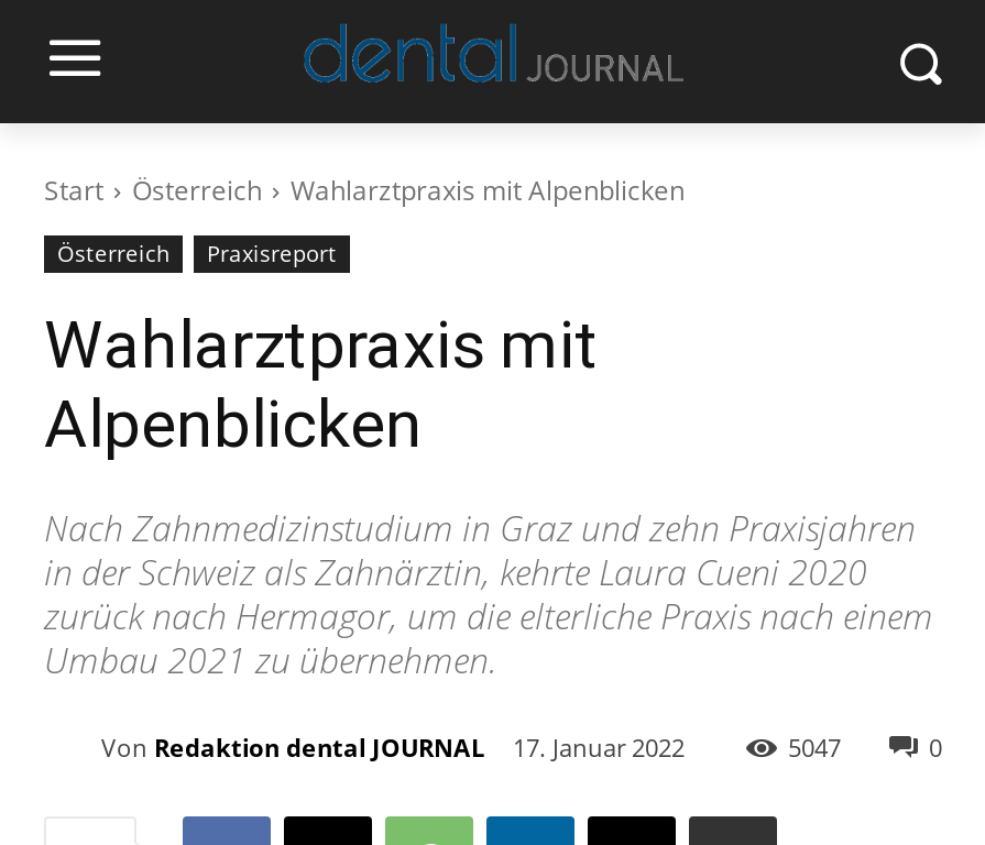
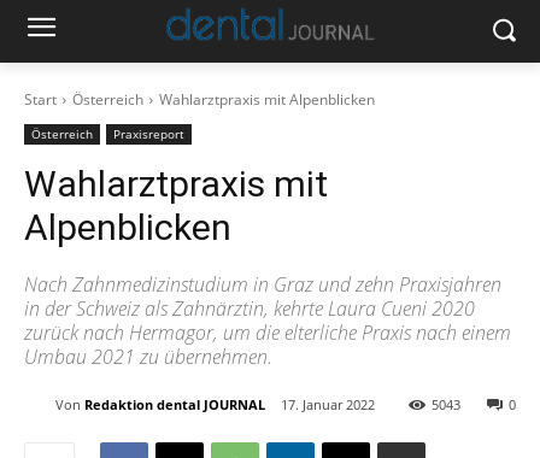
- 5047
+ 5043
